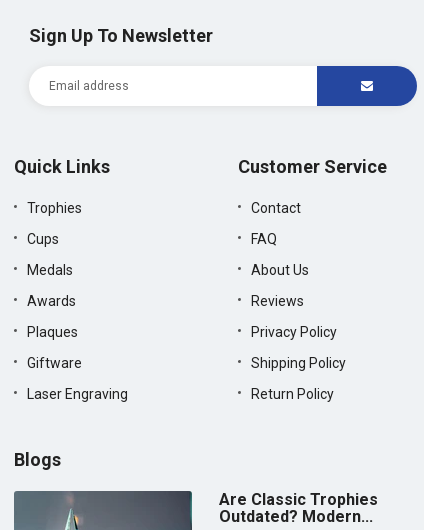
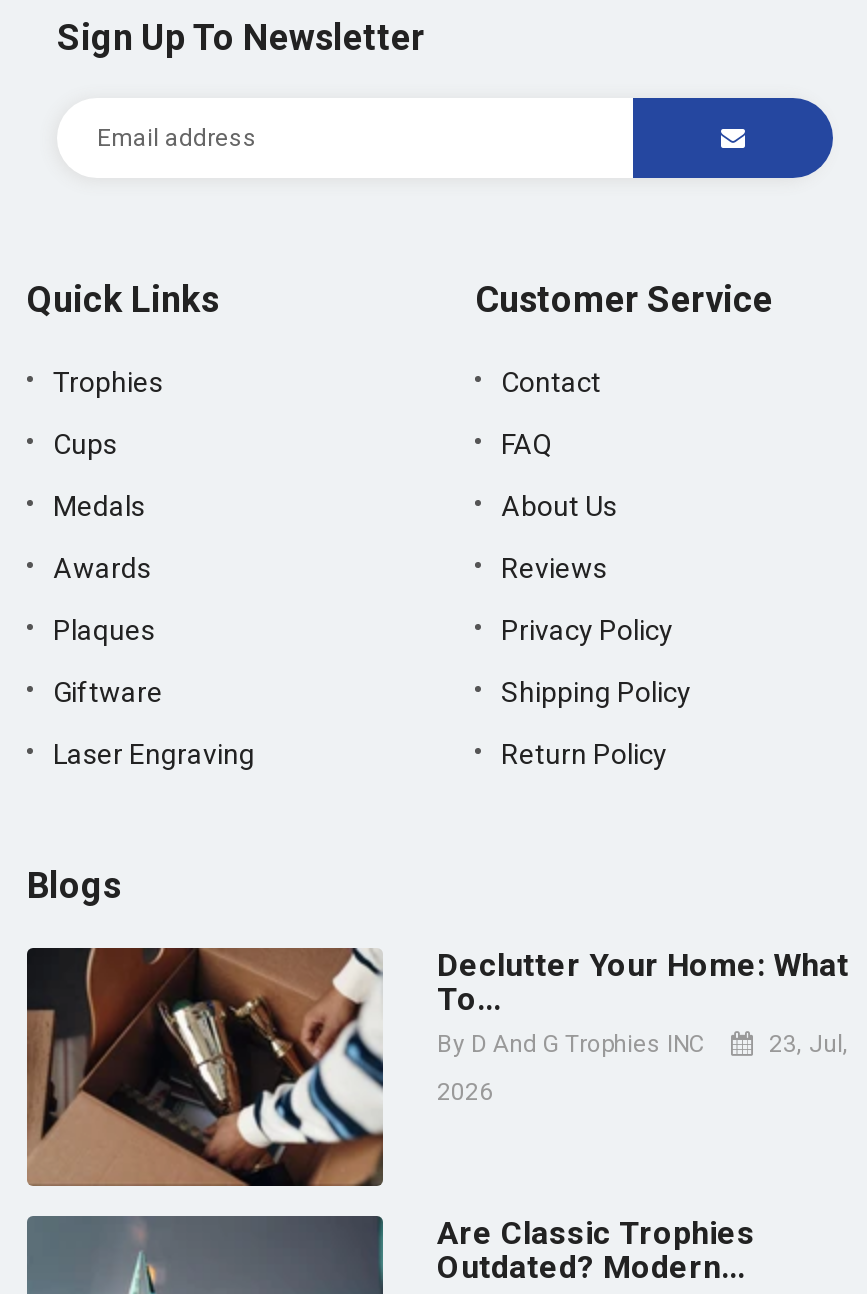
+ [image]
+ Declutter Your Home: What
+ To...
+ By D And G Trophies INC
+ 23, Jul,
+ 2026
